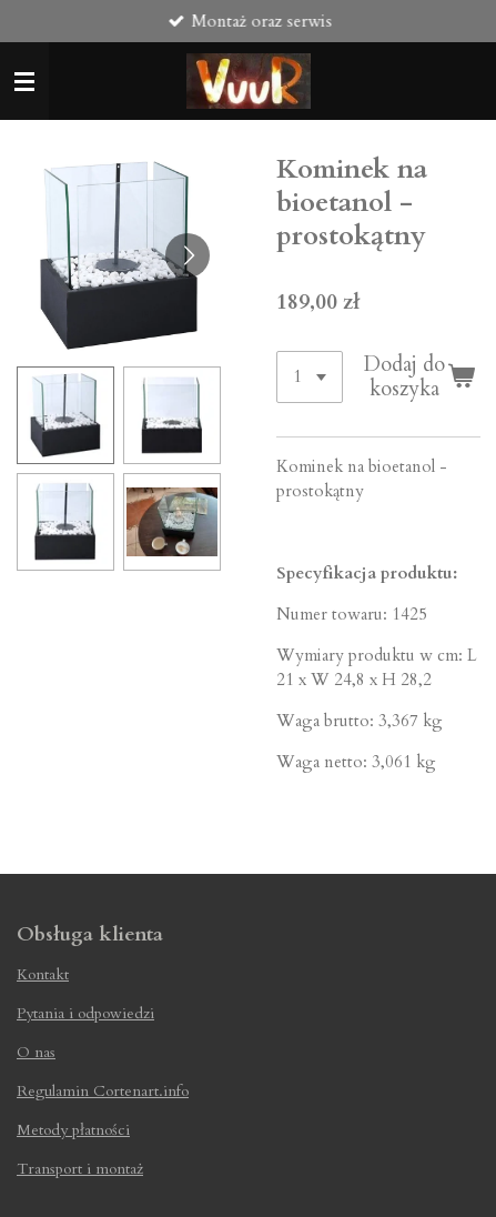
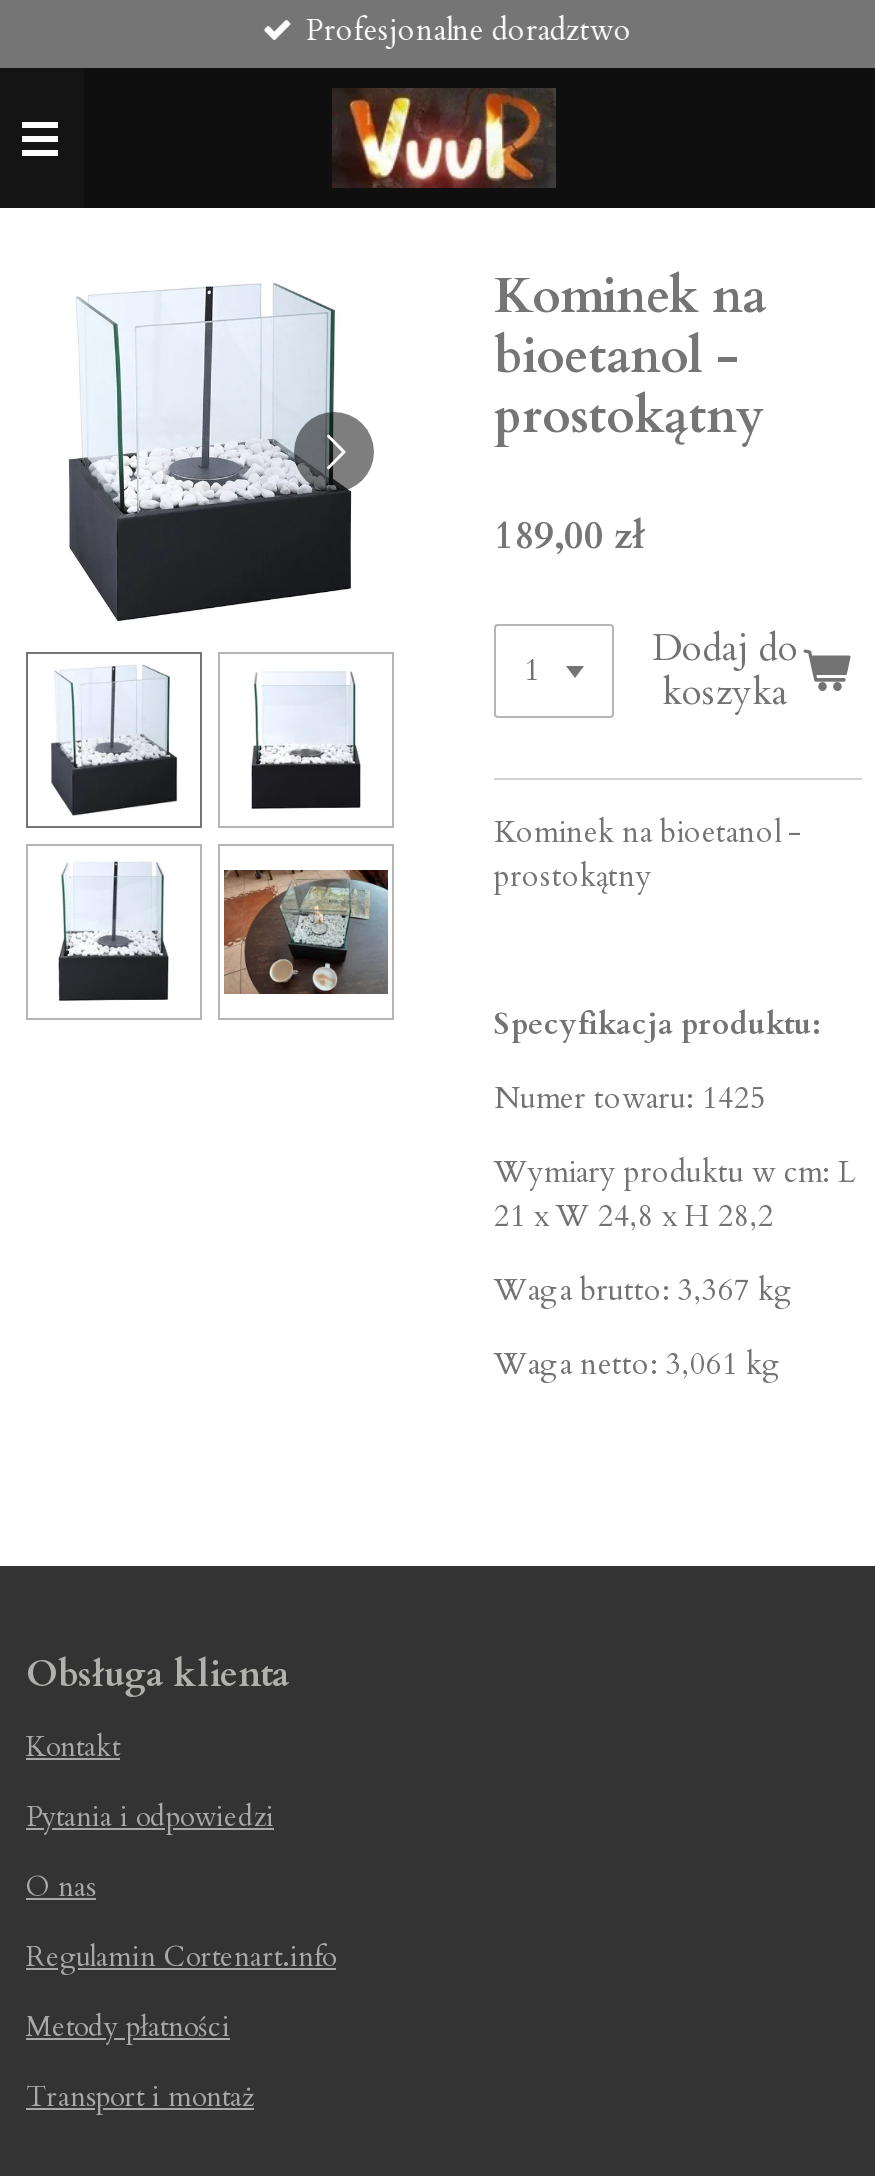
- Montaż oraz serwis
+ Profesjonalne doradztwo
